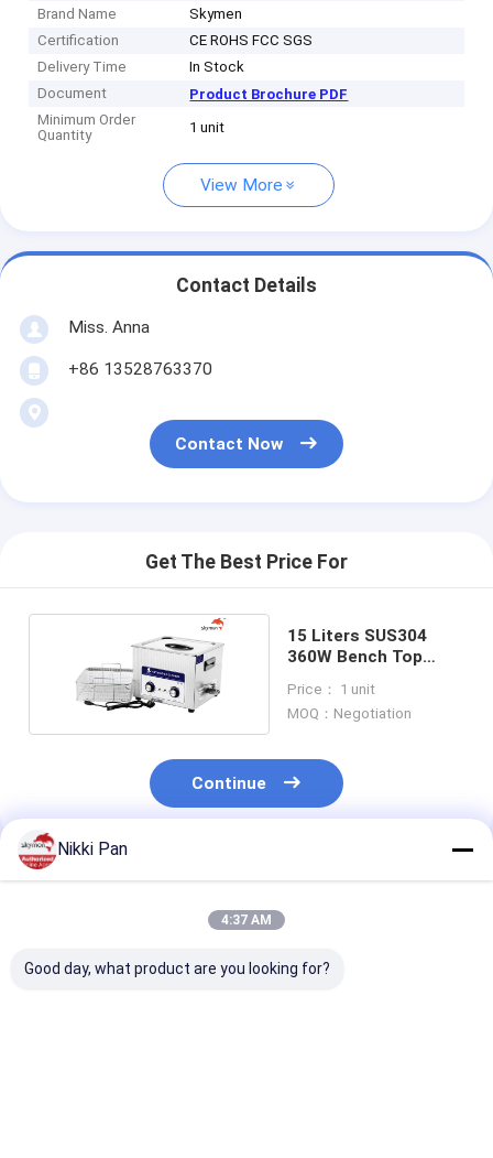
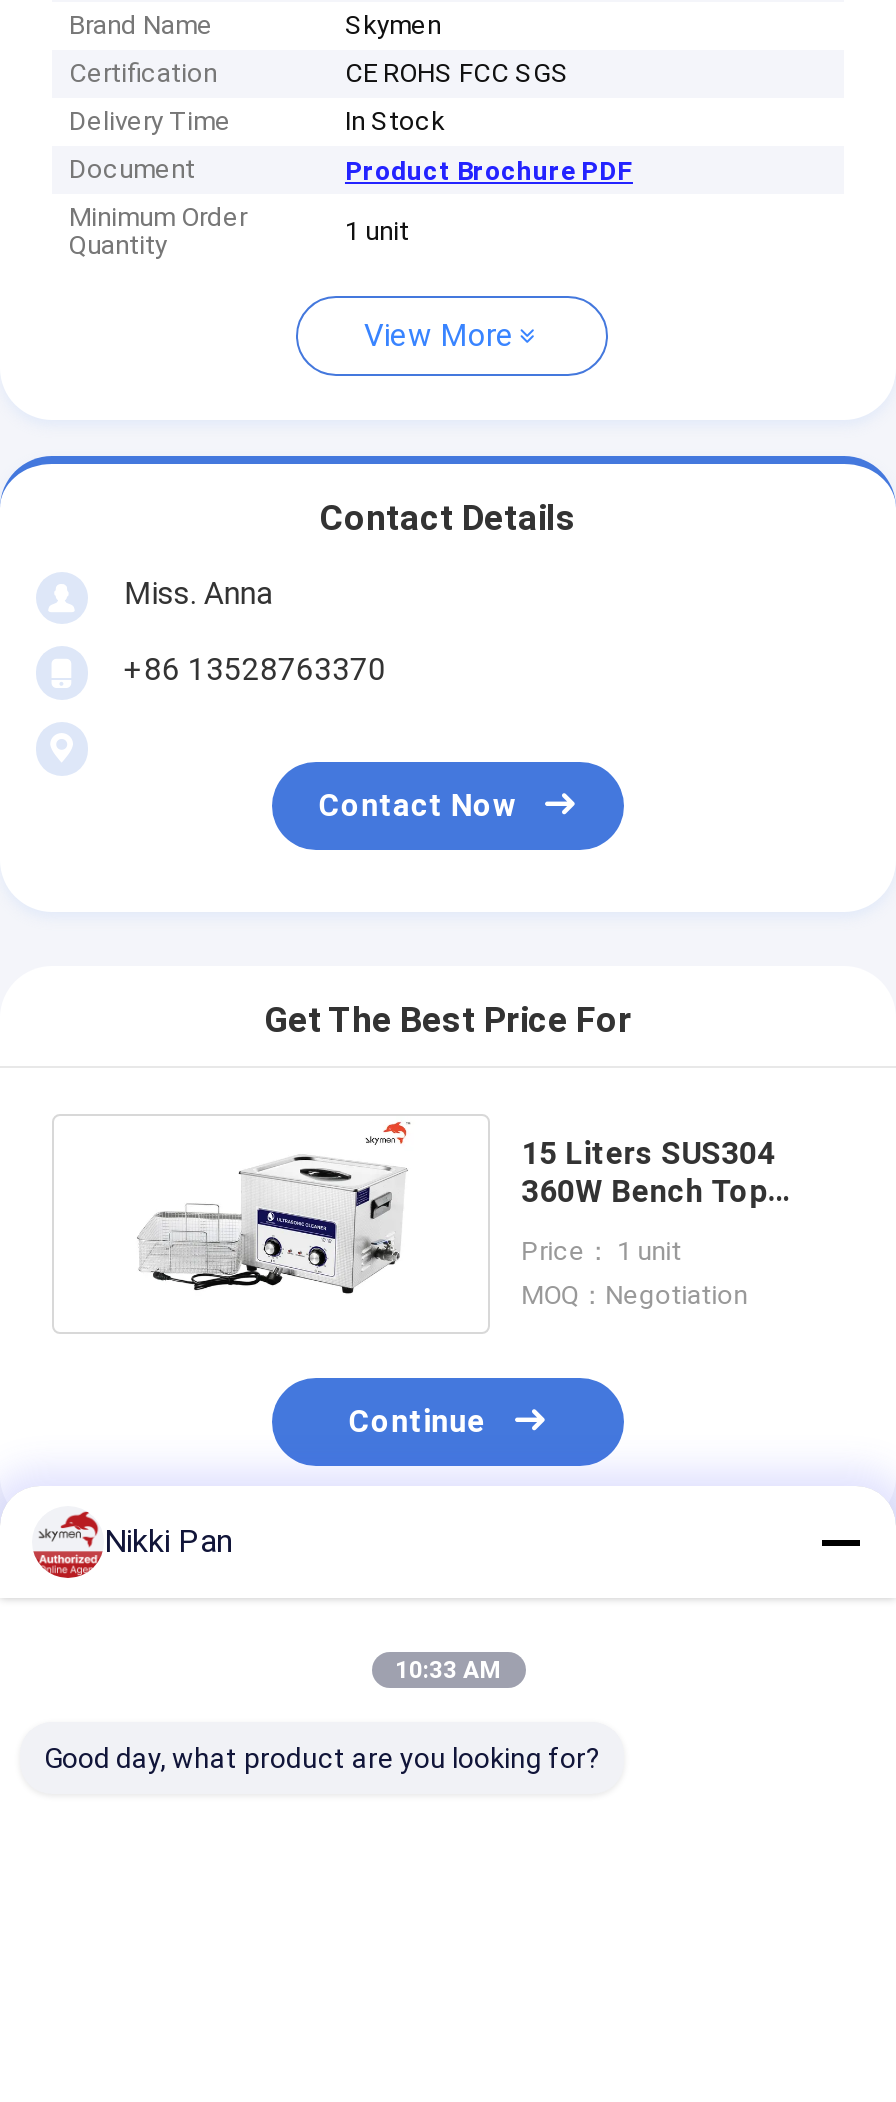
- 4:37 AM
+ 10:33 AM
